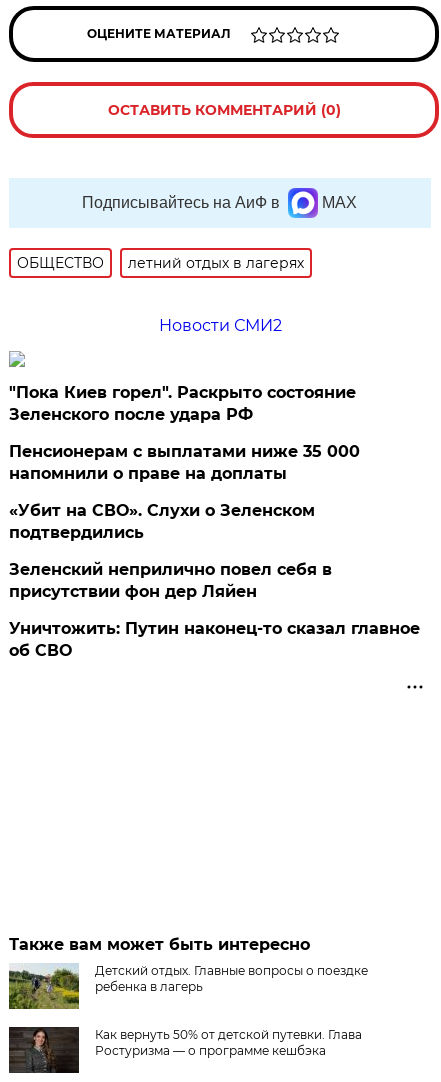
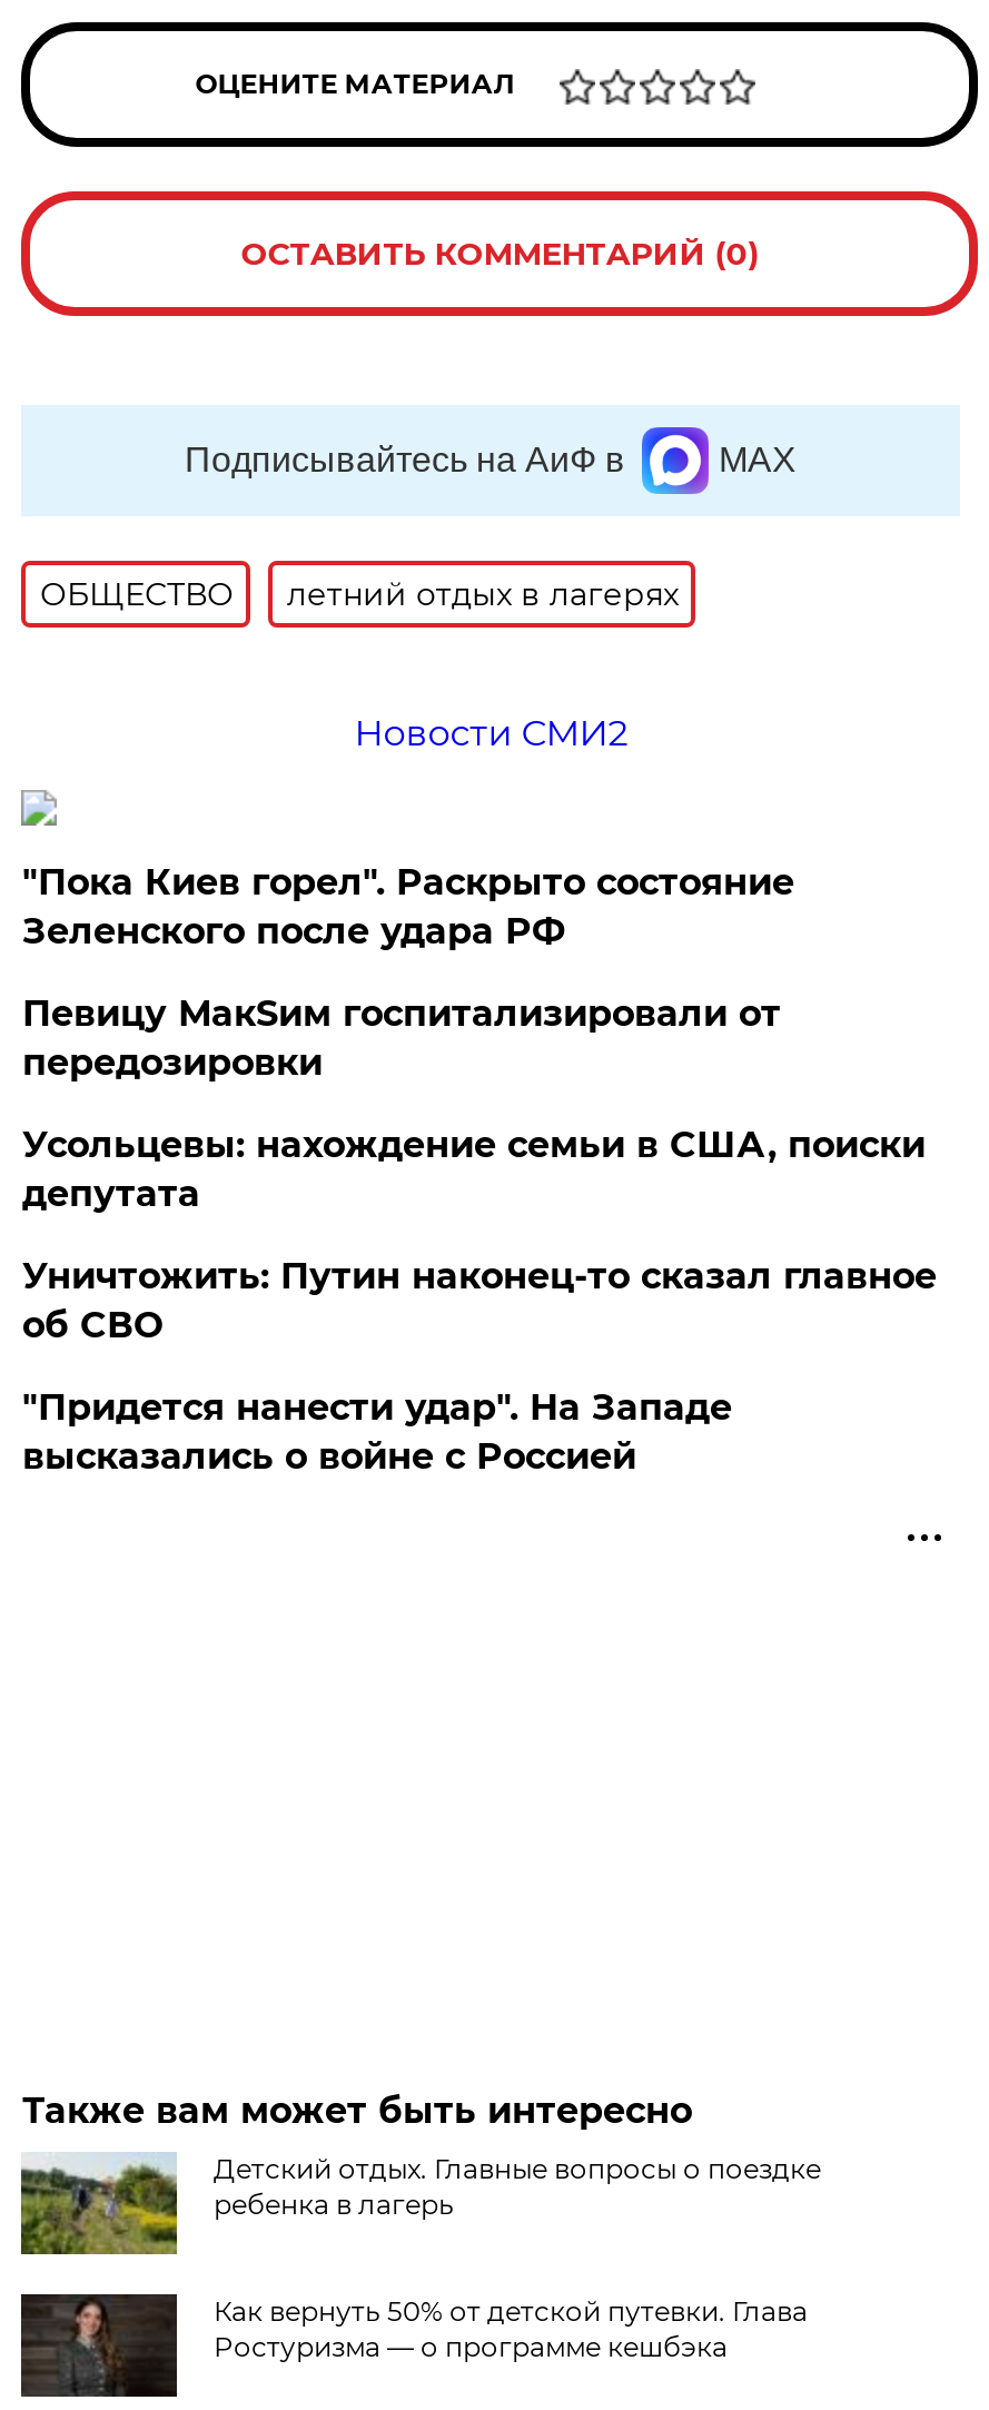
- Пенсионерам с выплатами ниже 35 000
- напомнили о праве на доплаты
- «Убит на СВО». Слухи о Зеленском
- подтвердились
- Зеленский неприлично повел cебя в
- присутствии фон дер Ляйен
+ Певицу МакSим госпитализировали от
+ передозировки
+ Усольцевы: нахождение семьи в США, поиски
+ депутата

moved up: Уничтожить: Путин наконец-то сказал главное | об СВО

+ "Придется нанести удар". На Западе
+ высказались о войне с Россией
